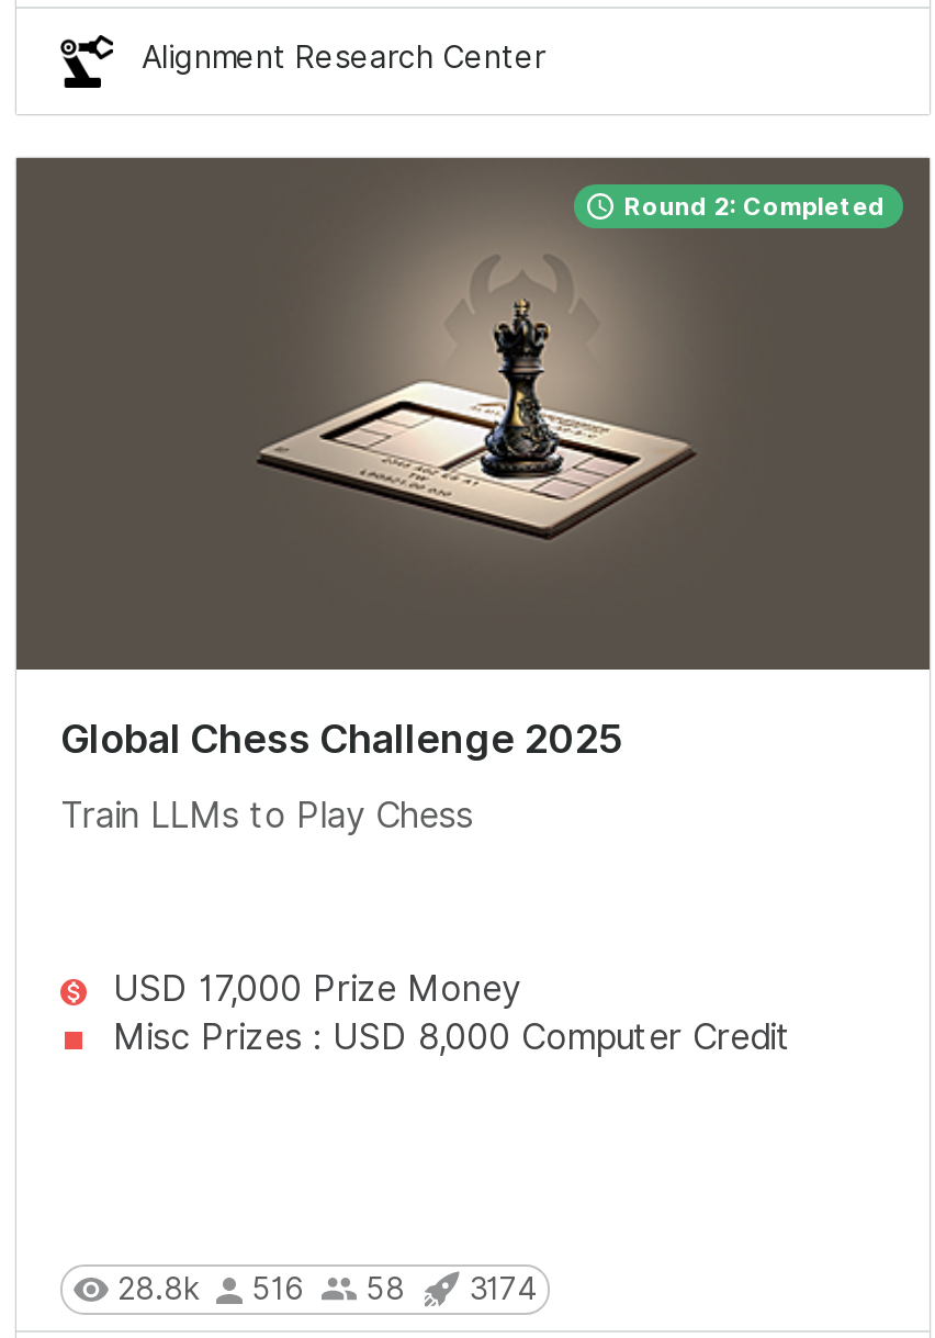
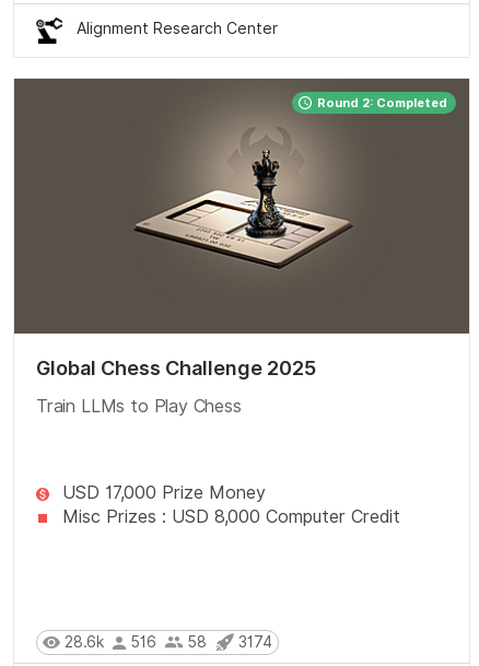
- 28.8k 516 58 3174
+ 28.6k 516 58 3174
